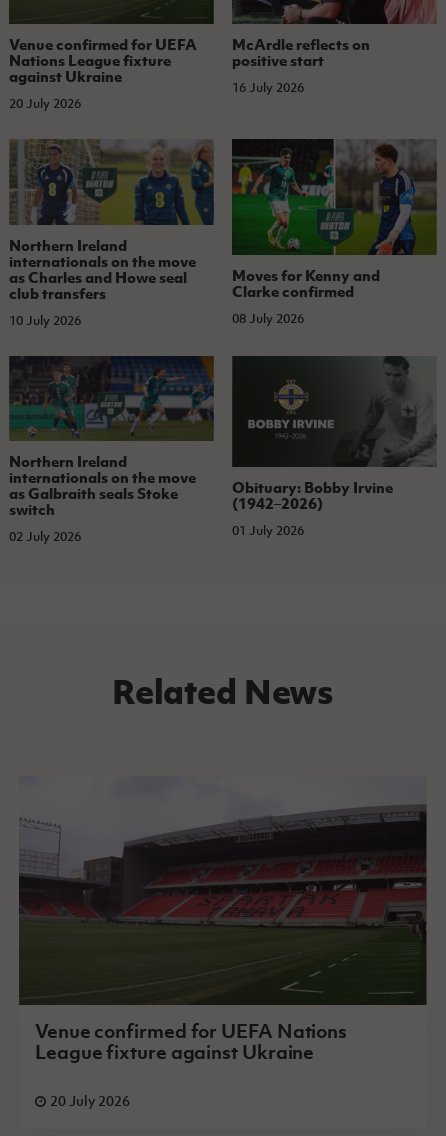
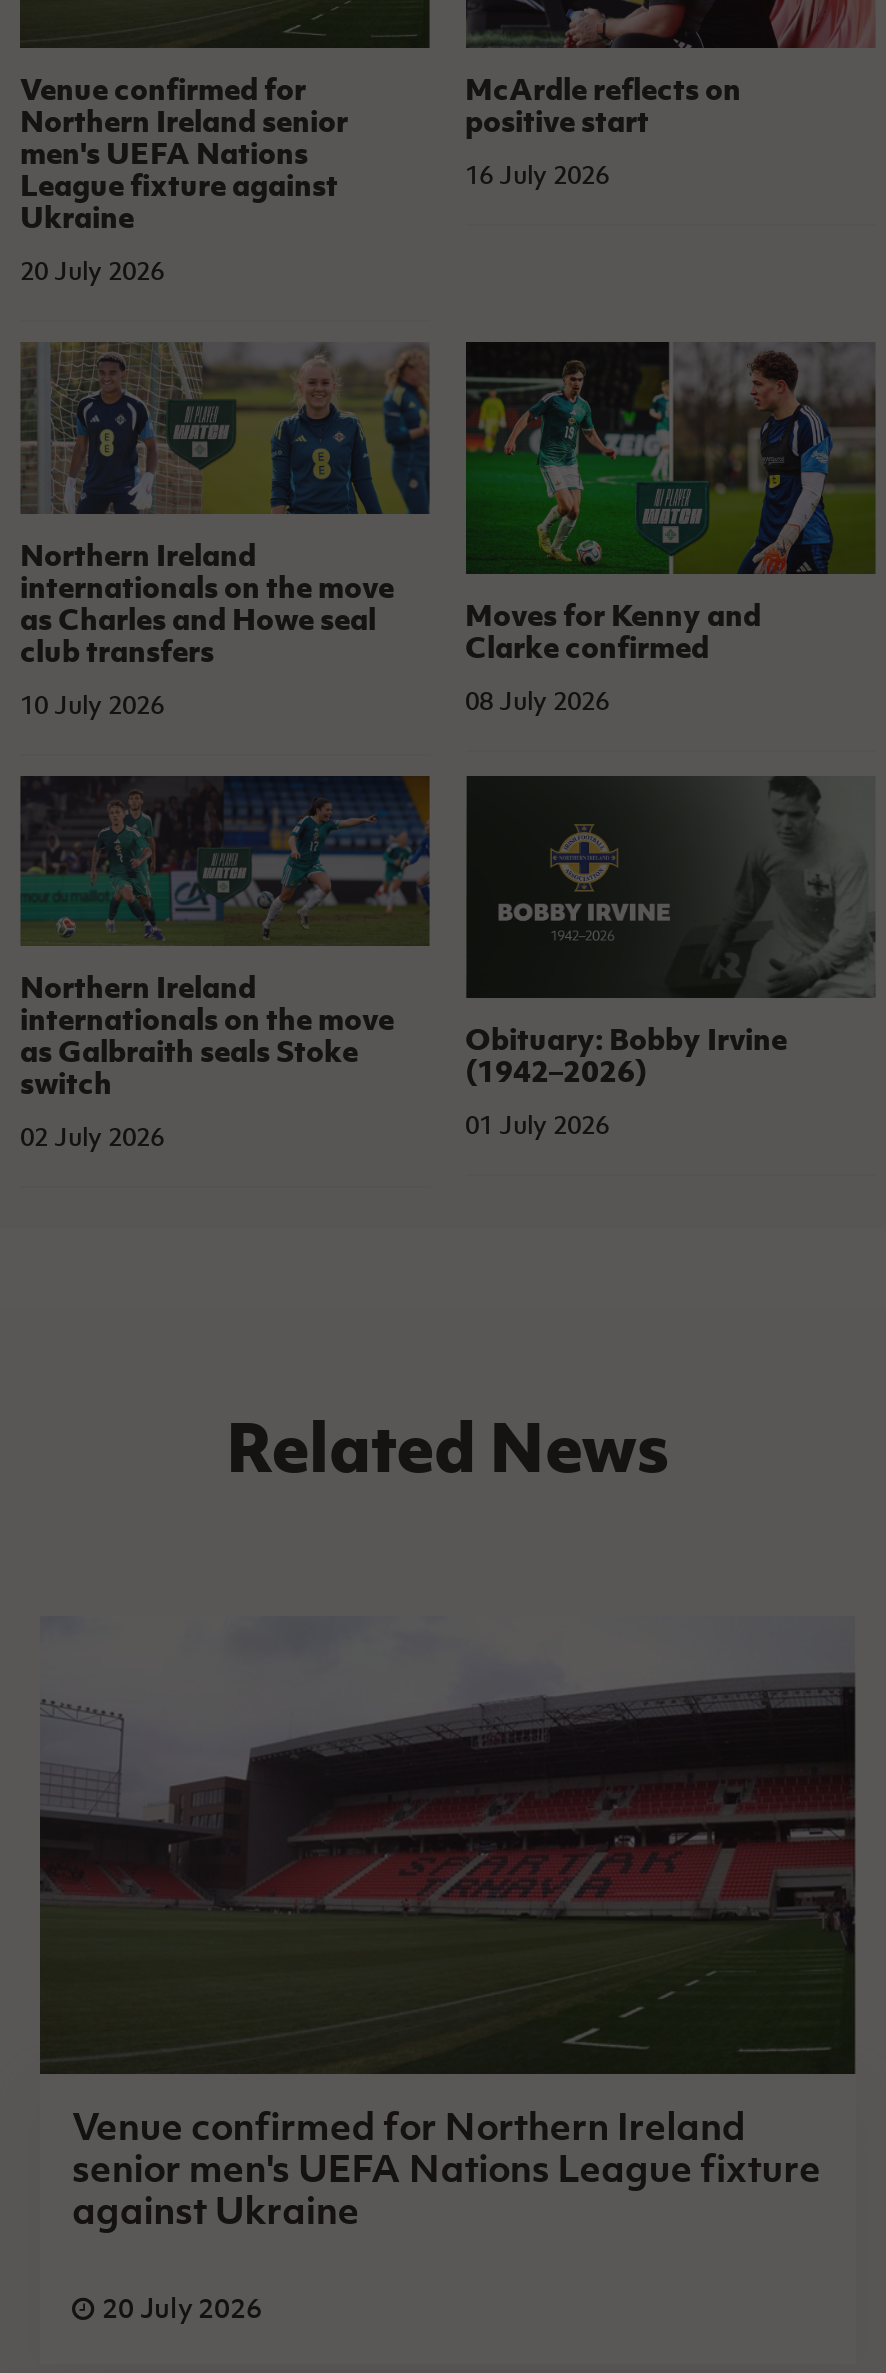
- Venue confirmed for UEFA
- Nations League fixture
+ Venue confirmed for
+ Northern Ireland senior
+ men's UEFA Nations
+ League fixture against
+ Ukraine

moved down: against Ukraine

- Venue confirmed for UEFA Nations
- League fixture against Ukraine
+ Venue confirmed for Northern Ireland
+ senior men's UEFA Nations League fixture
